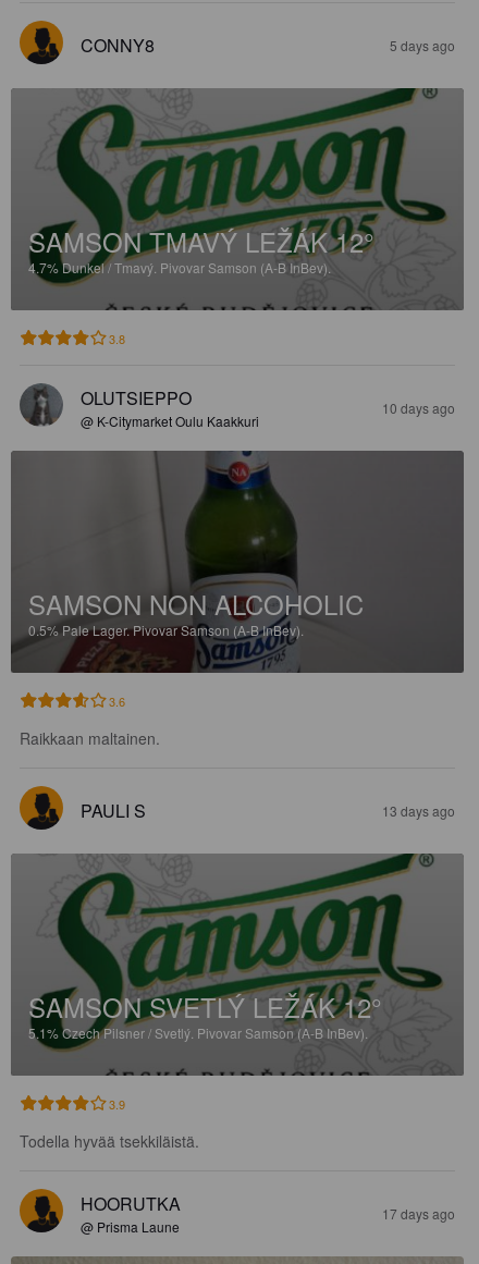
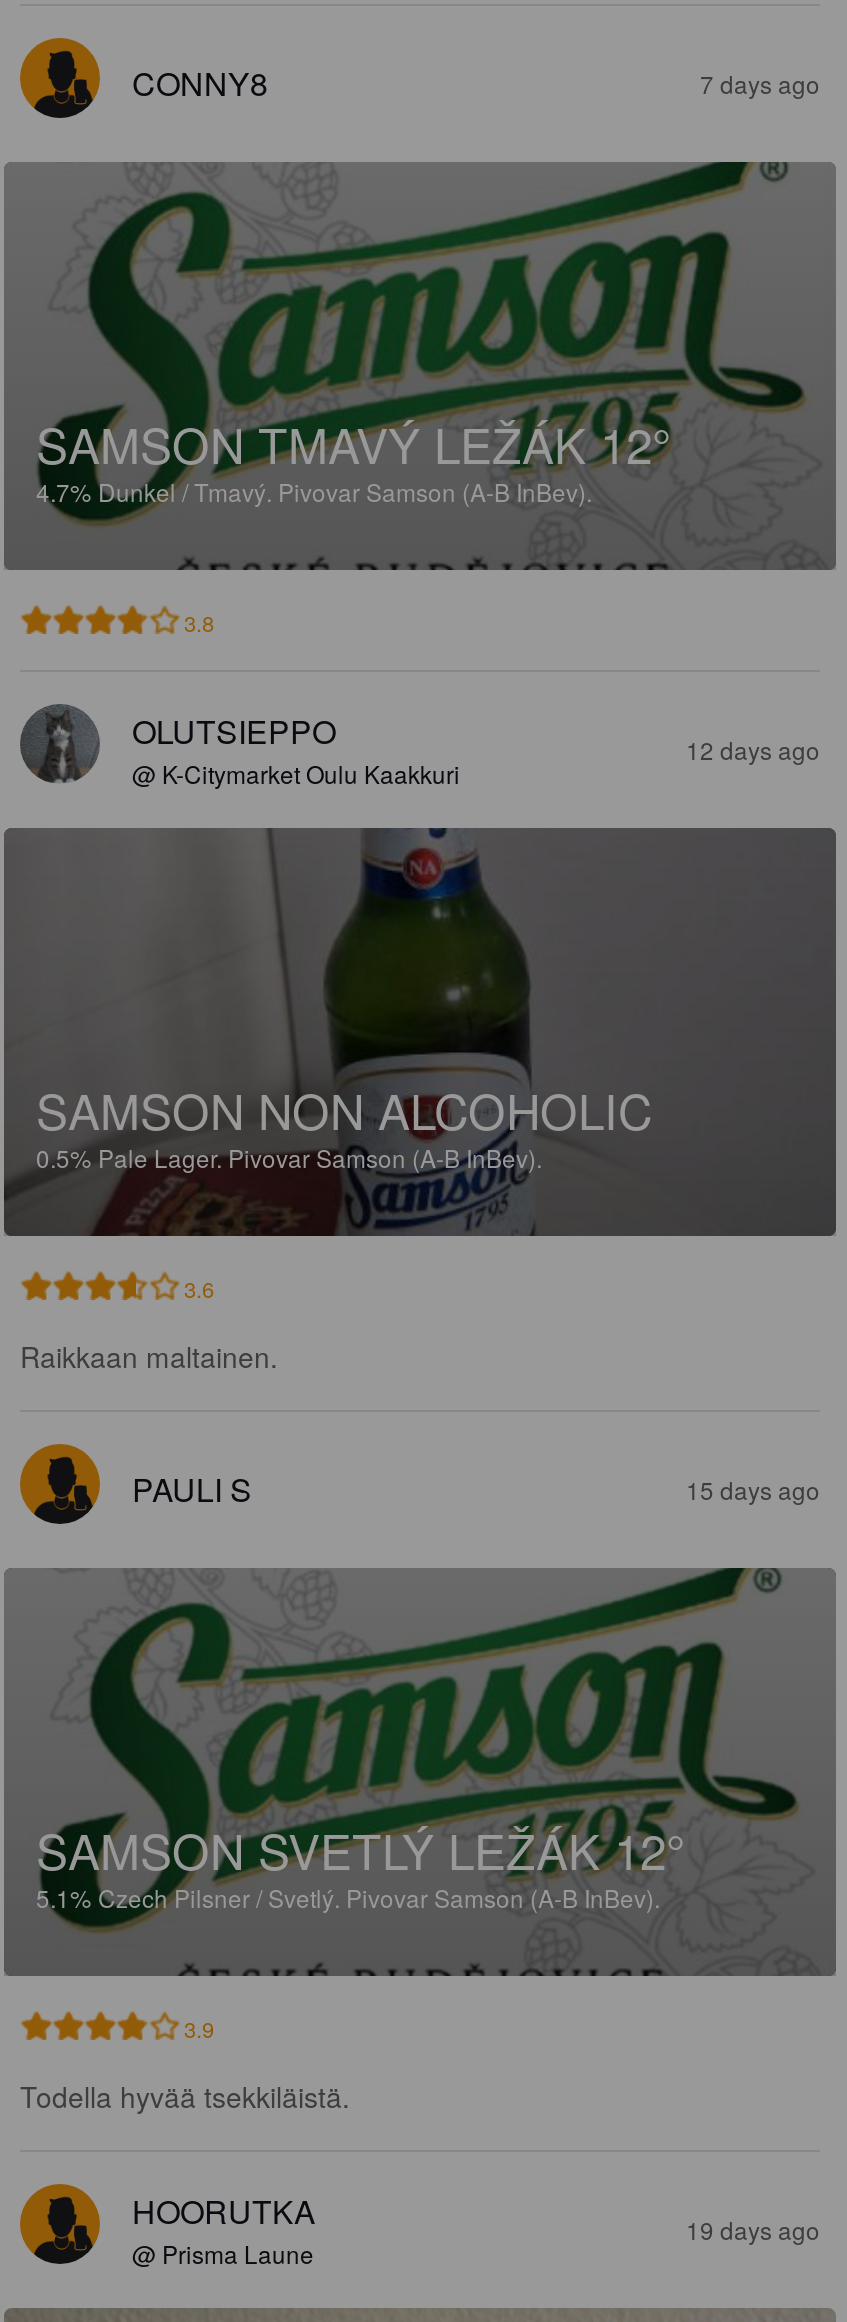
- 5 days ago
+ 7 days ago

- 10 days ago
+ 12 days ago

- 13 days ago
+ 15 days ago

- 17 days ago
+ 19 days ago
